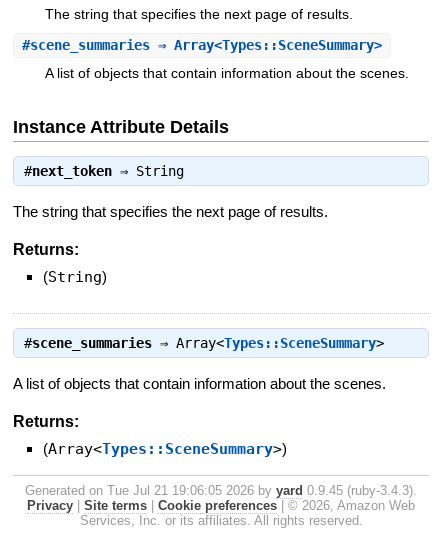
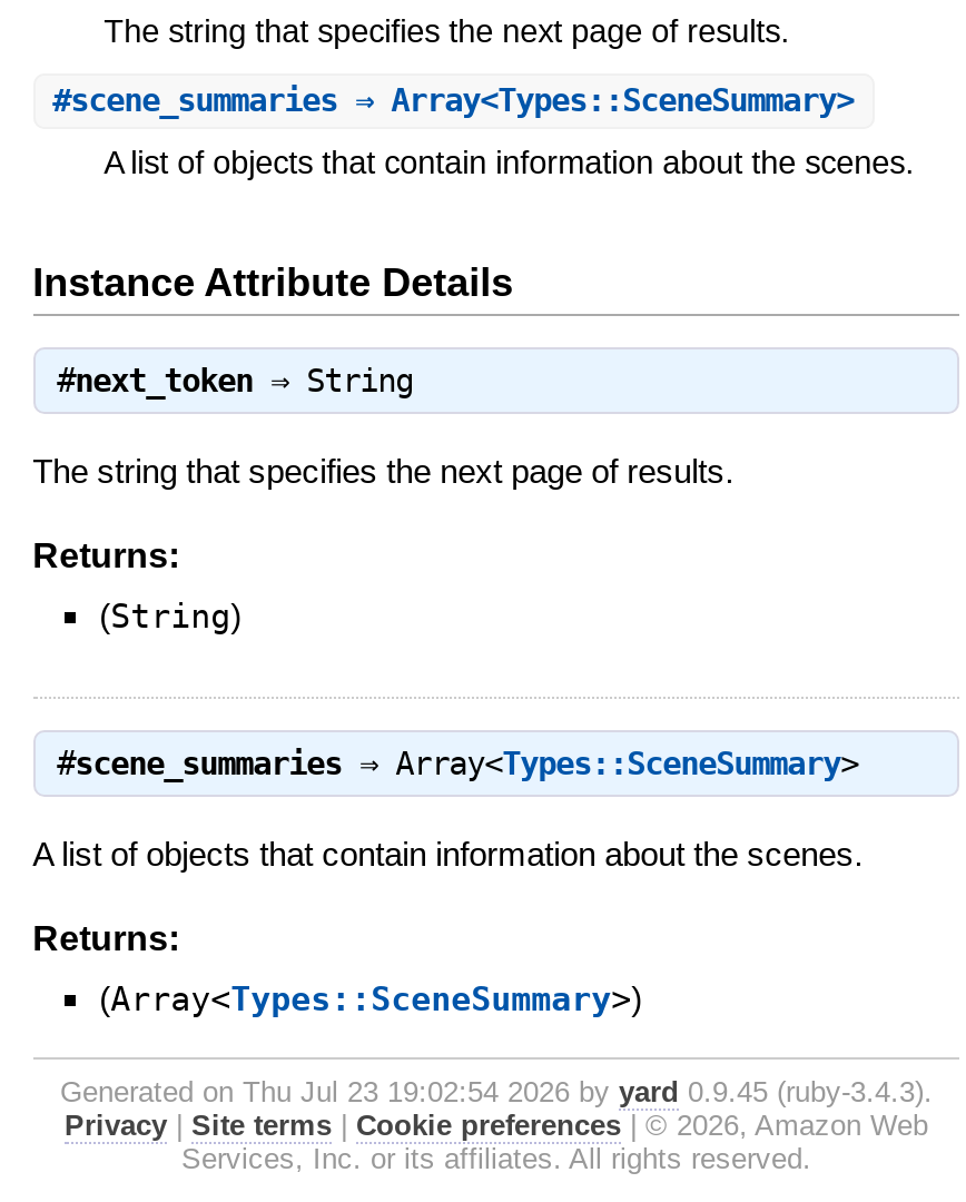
- Generated on Tue Jul 21 19:06:05 2026 by yard 0.9.45 (ruby-3.4.3).
+ Generated on Thu Jul 23 19:02:54 2026 by yard 0.9.45 (ruby-3.4.3).
